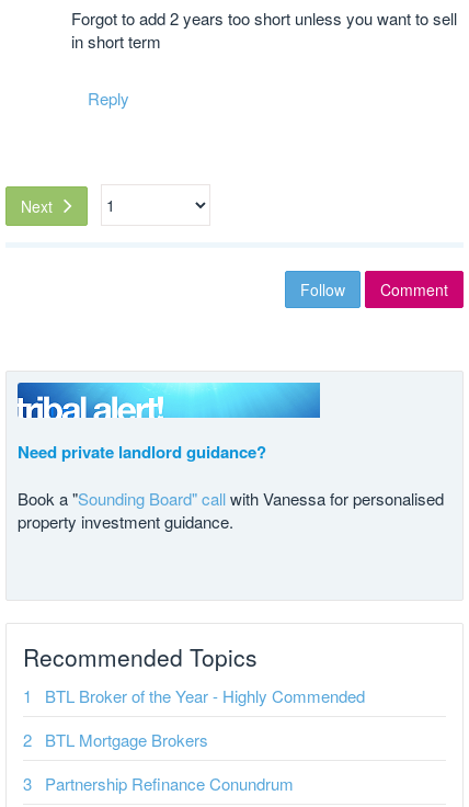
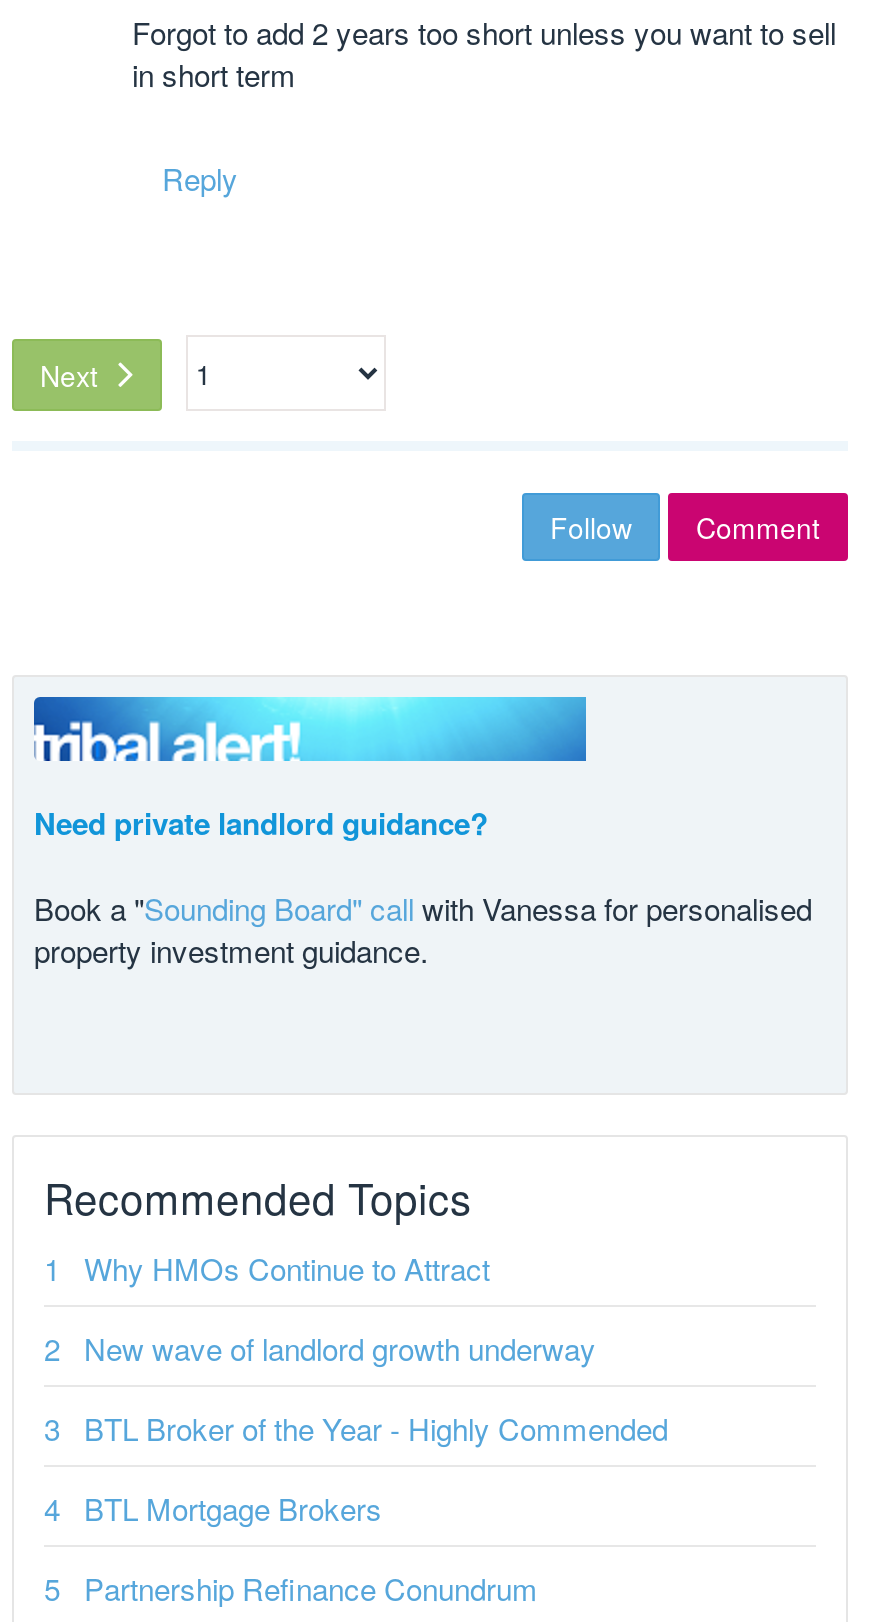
+ Why HMOs Continue to Attract
+ New wave of landlord growth underway
